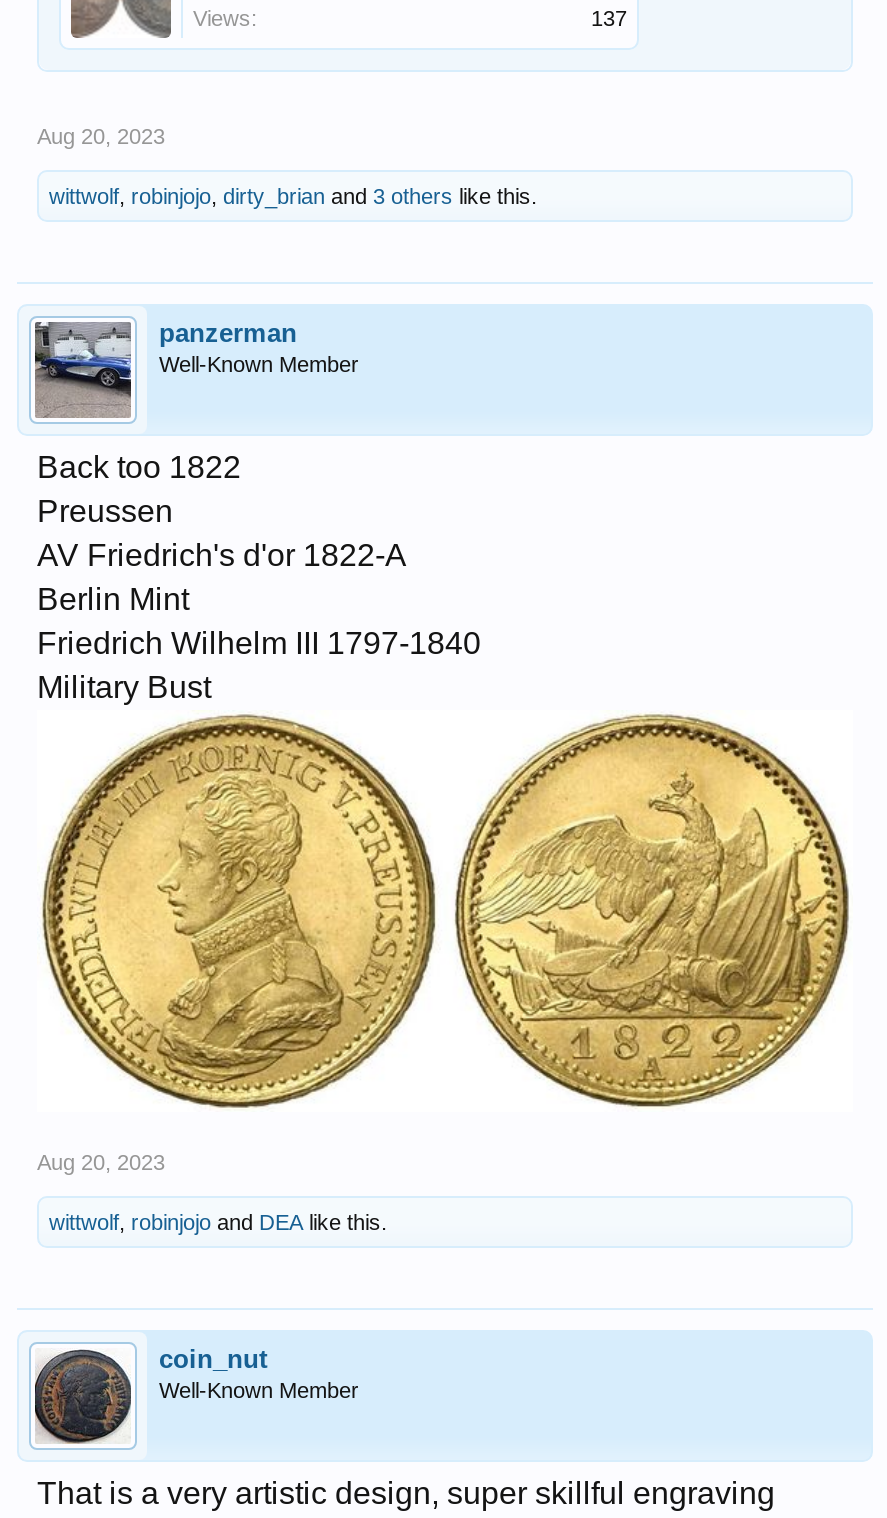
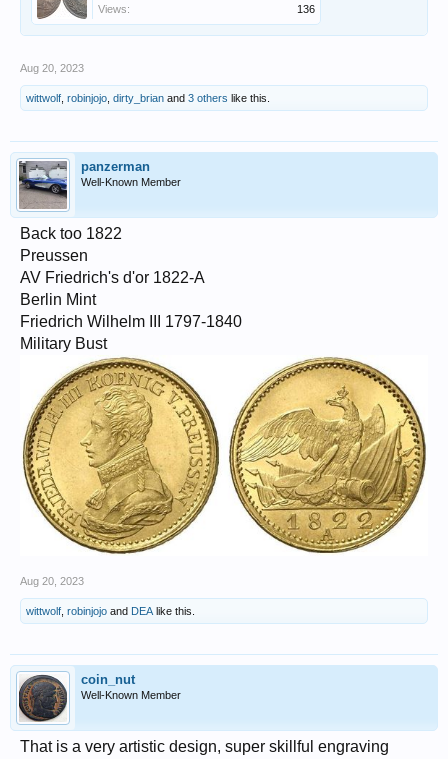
- 137
+ 136
